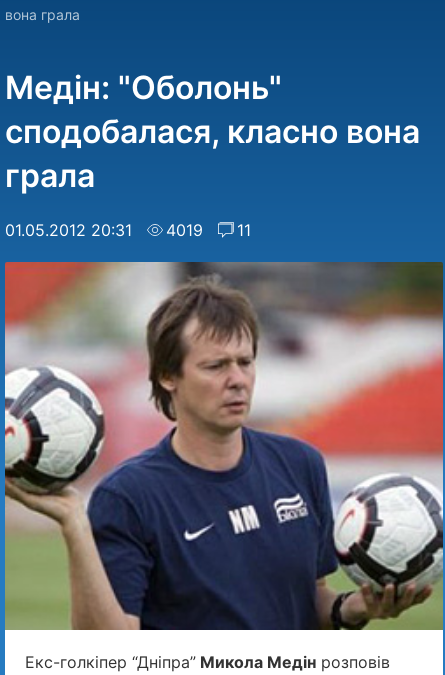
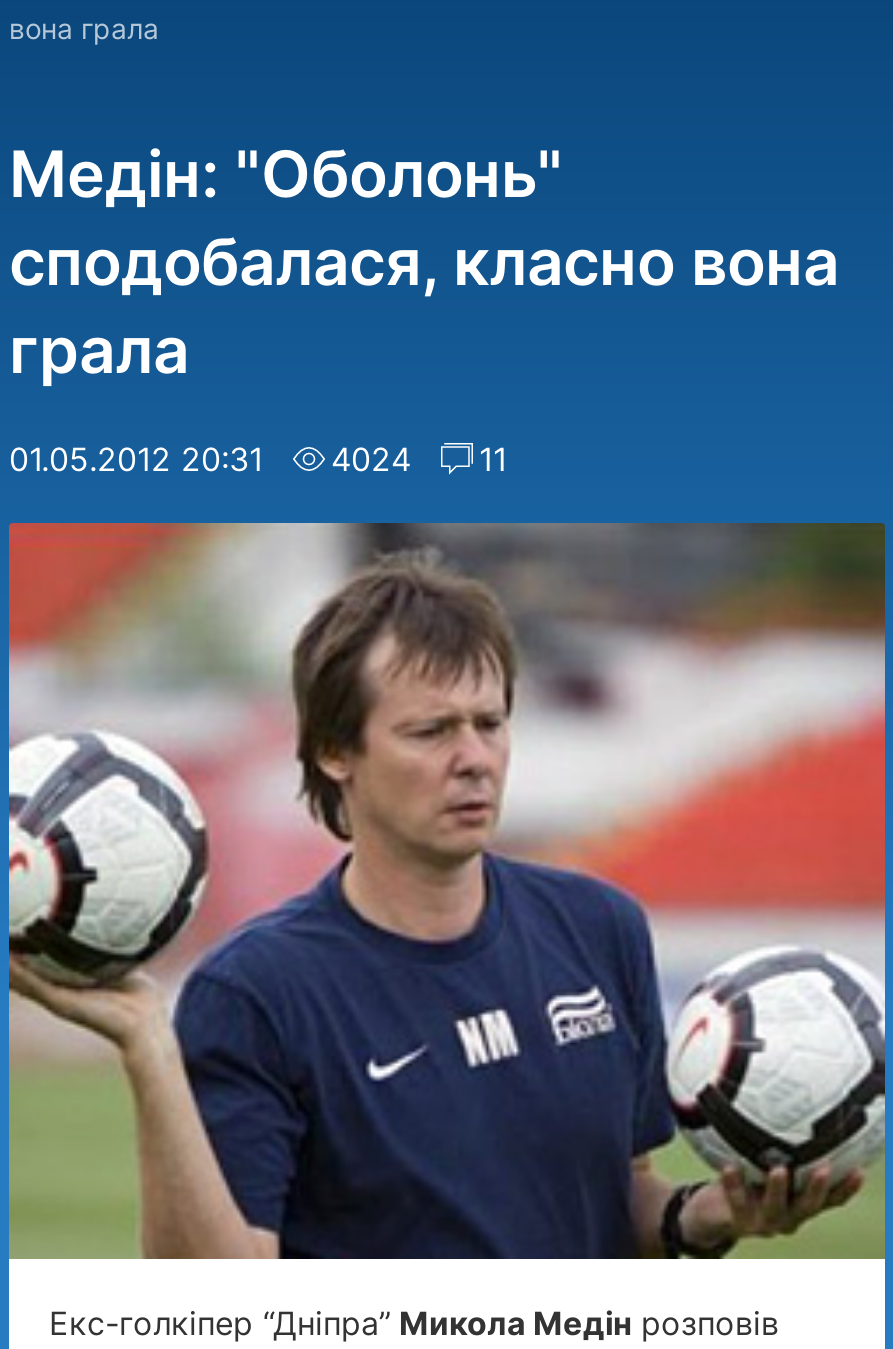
- 01.05.2012 20:31 4019 11
+ 01.05.2012 20:31 4024 11
